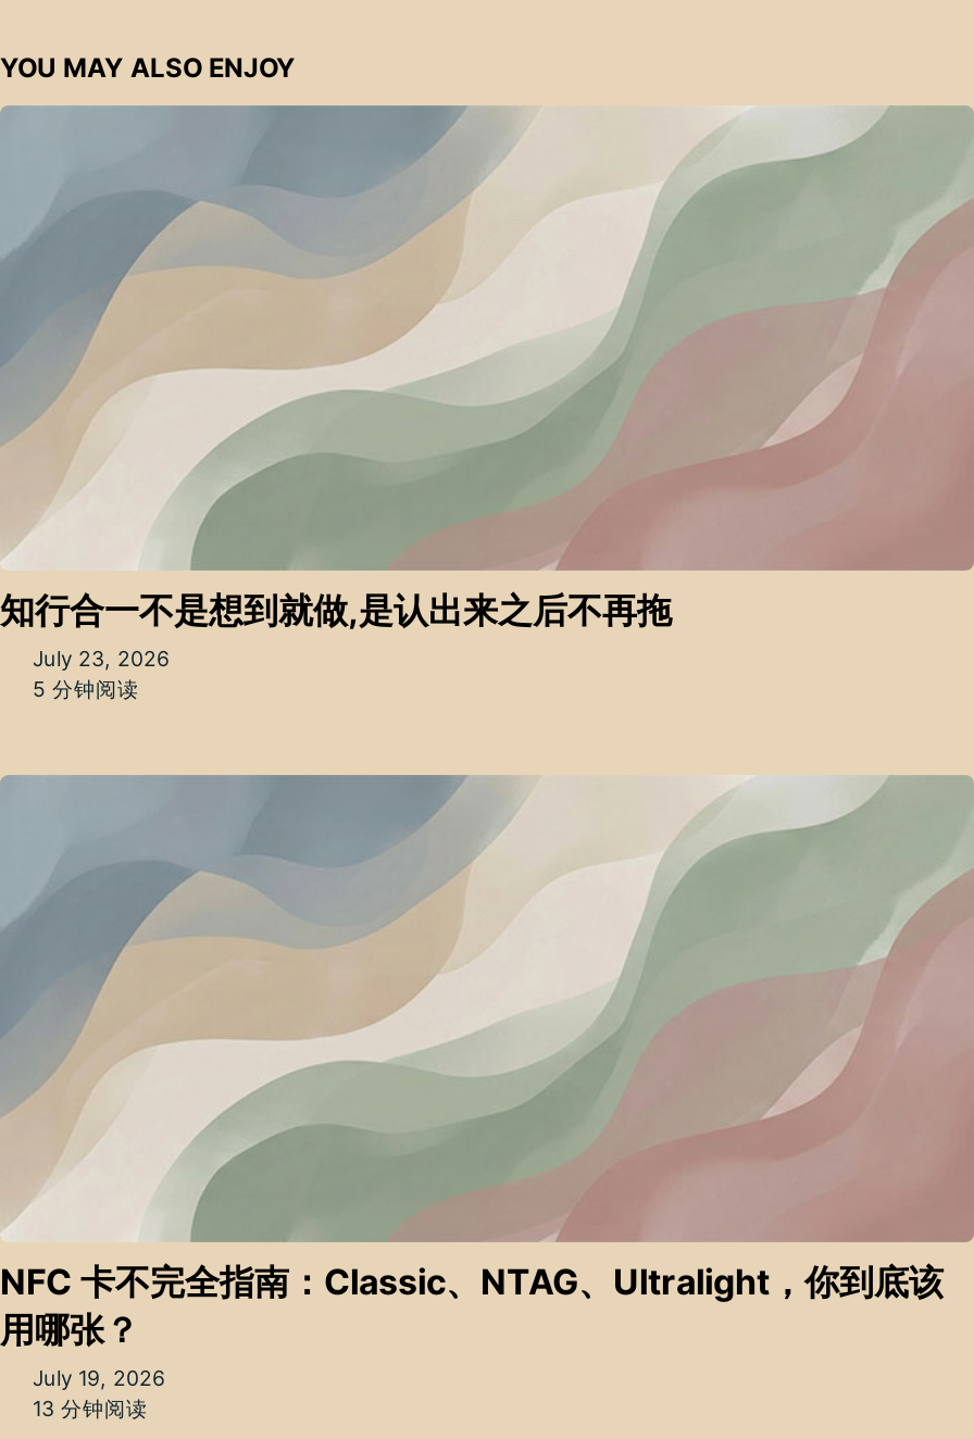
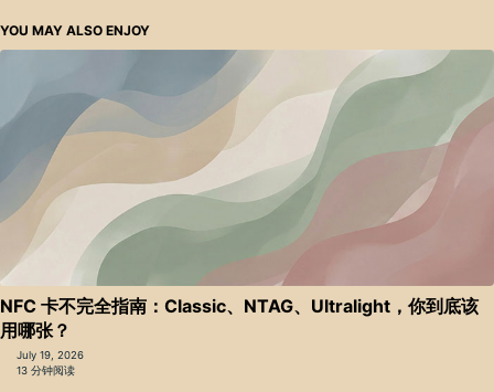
- 知行合一不是想到就做,是认出来之后不再拖
- July 23, 2026
- 5 分钟阅读
